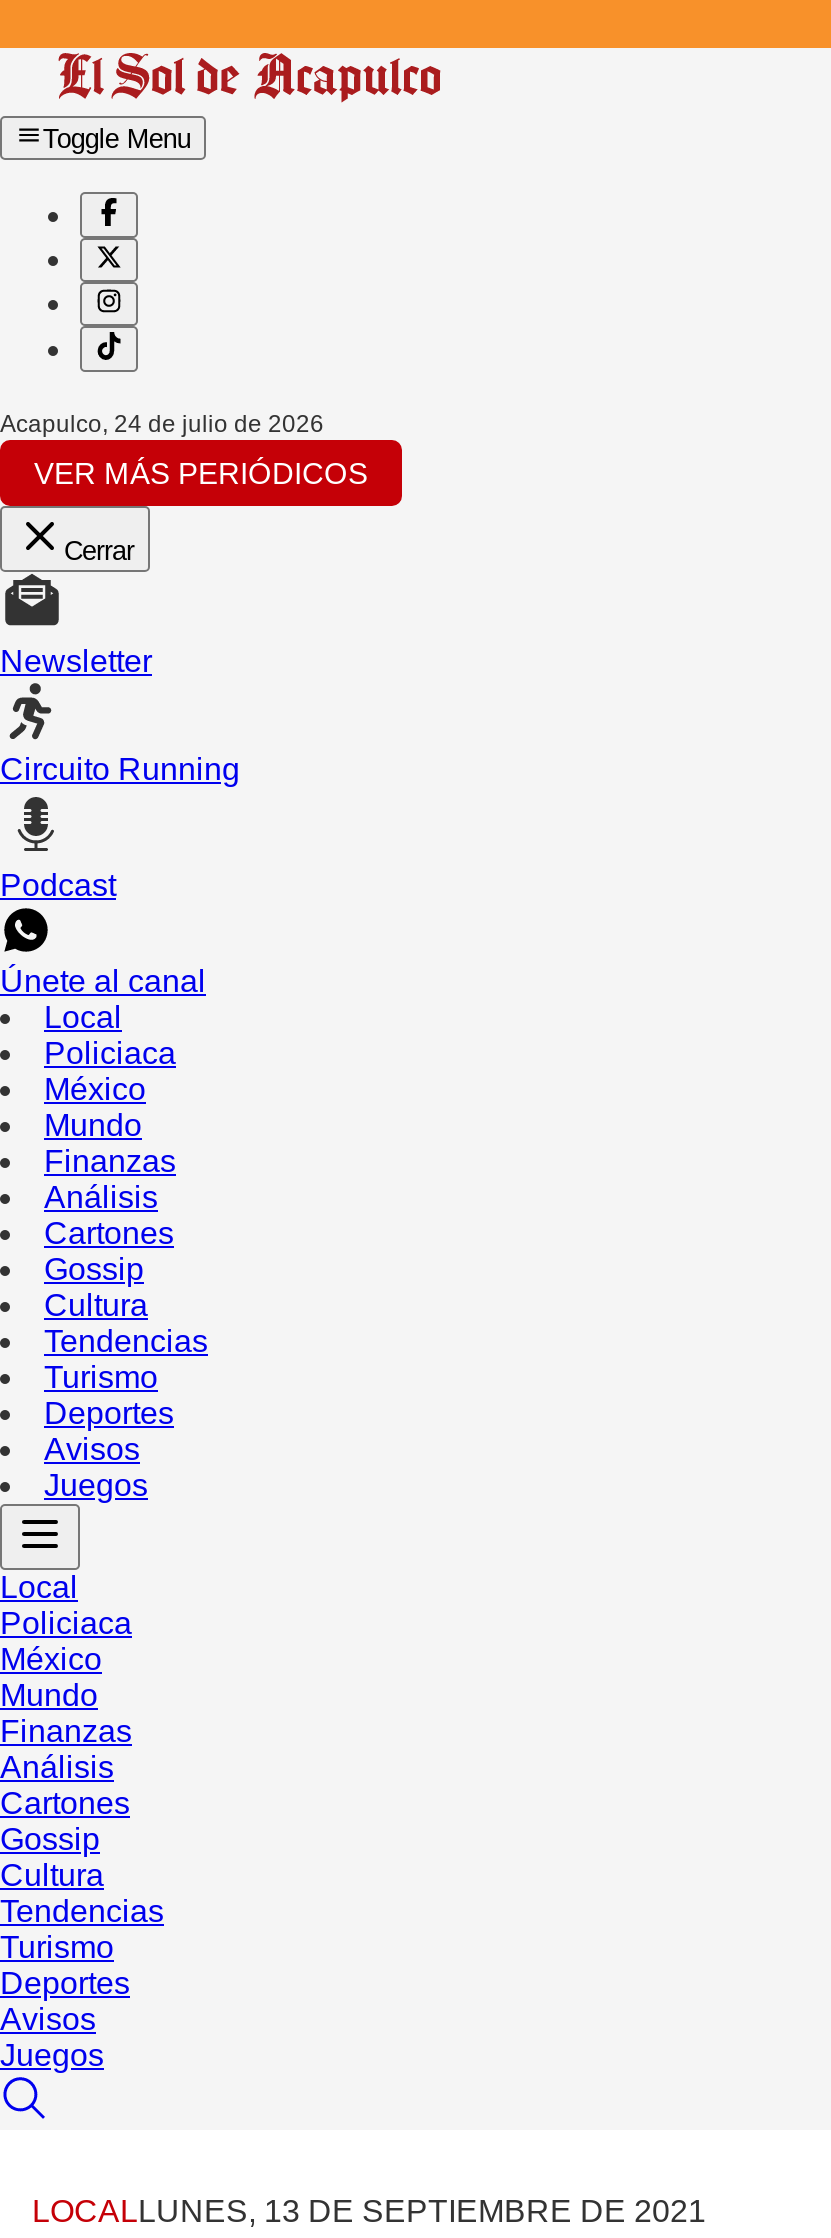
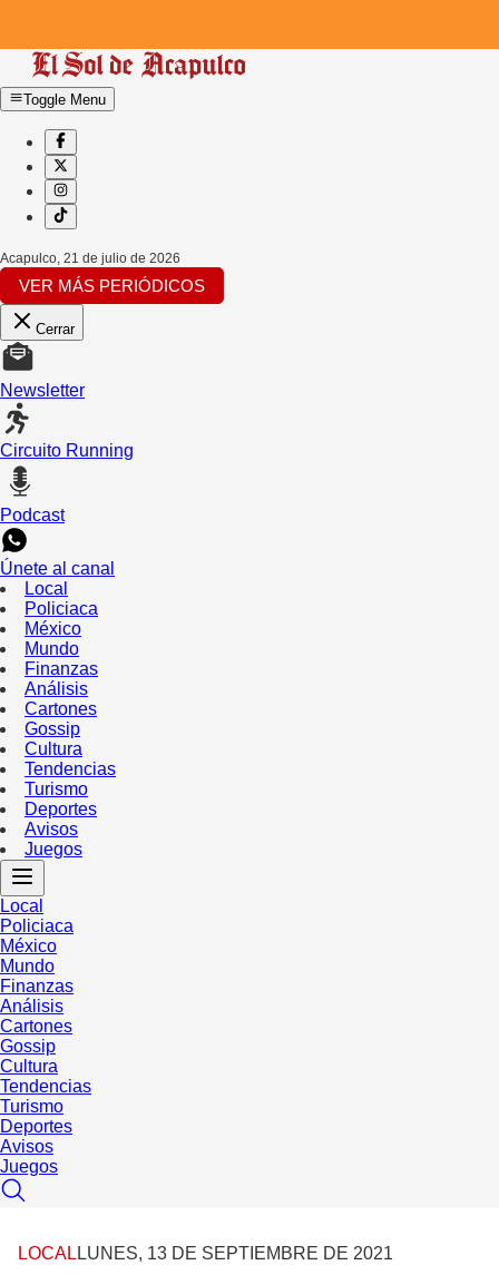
- Acapulco, 24 de julio de 2026
+ Acapulco, 21 de julio de 2026
